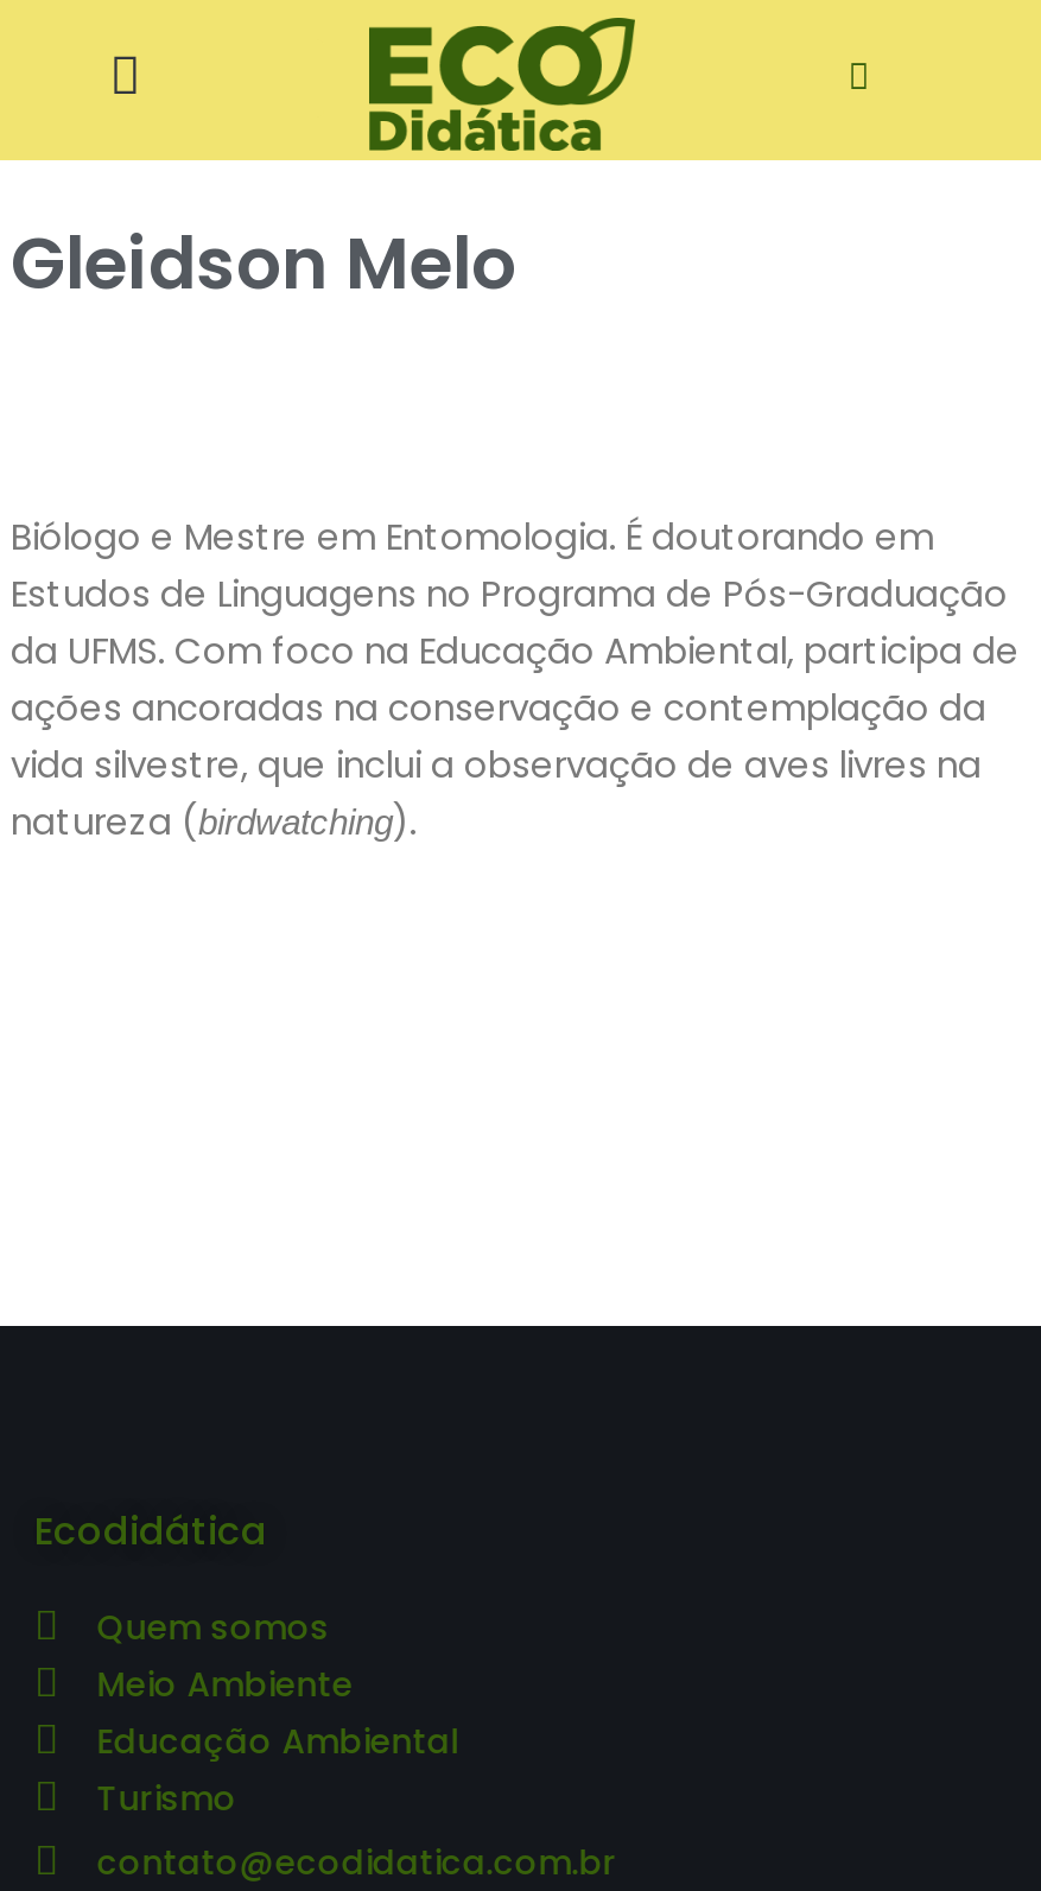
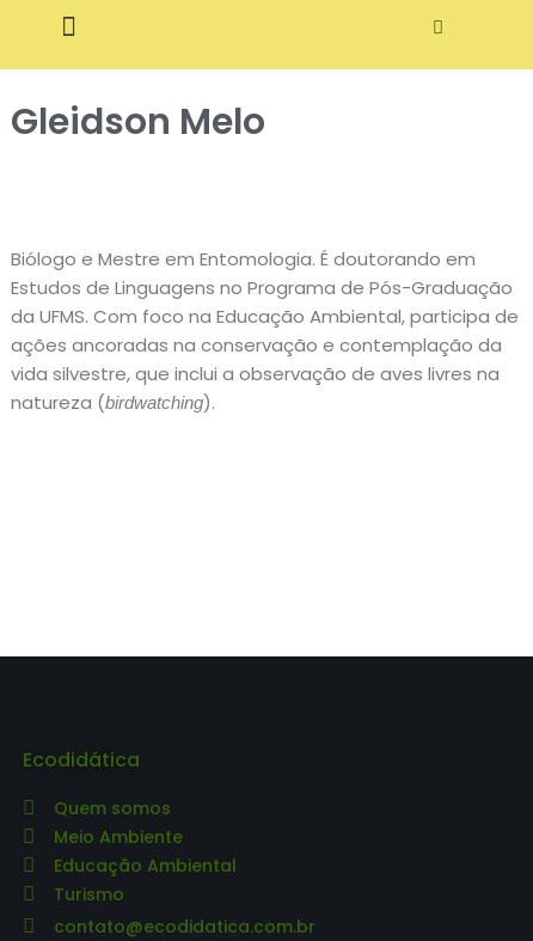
- [image]
